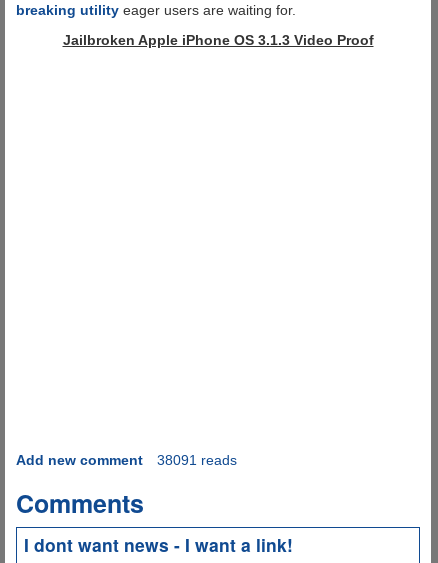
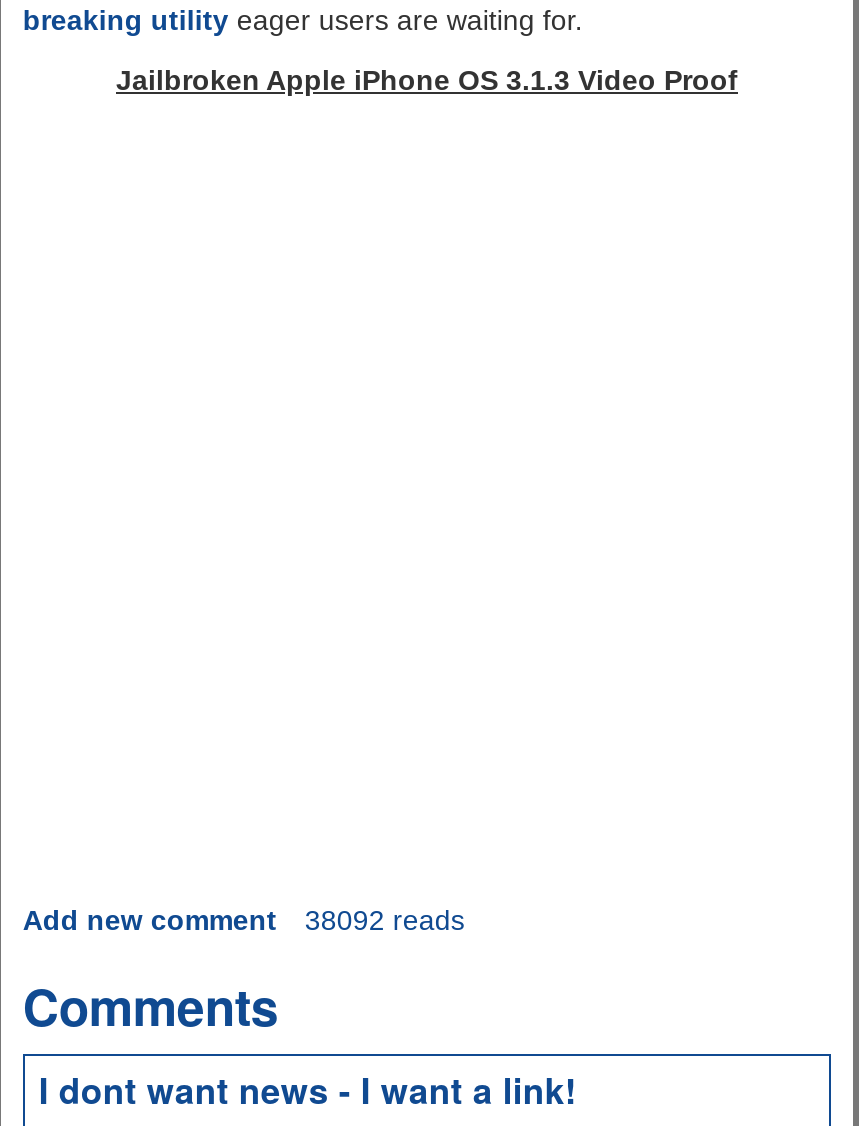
- Add new comment 38091 reads
+ Add new comment 38092 reads
